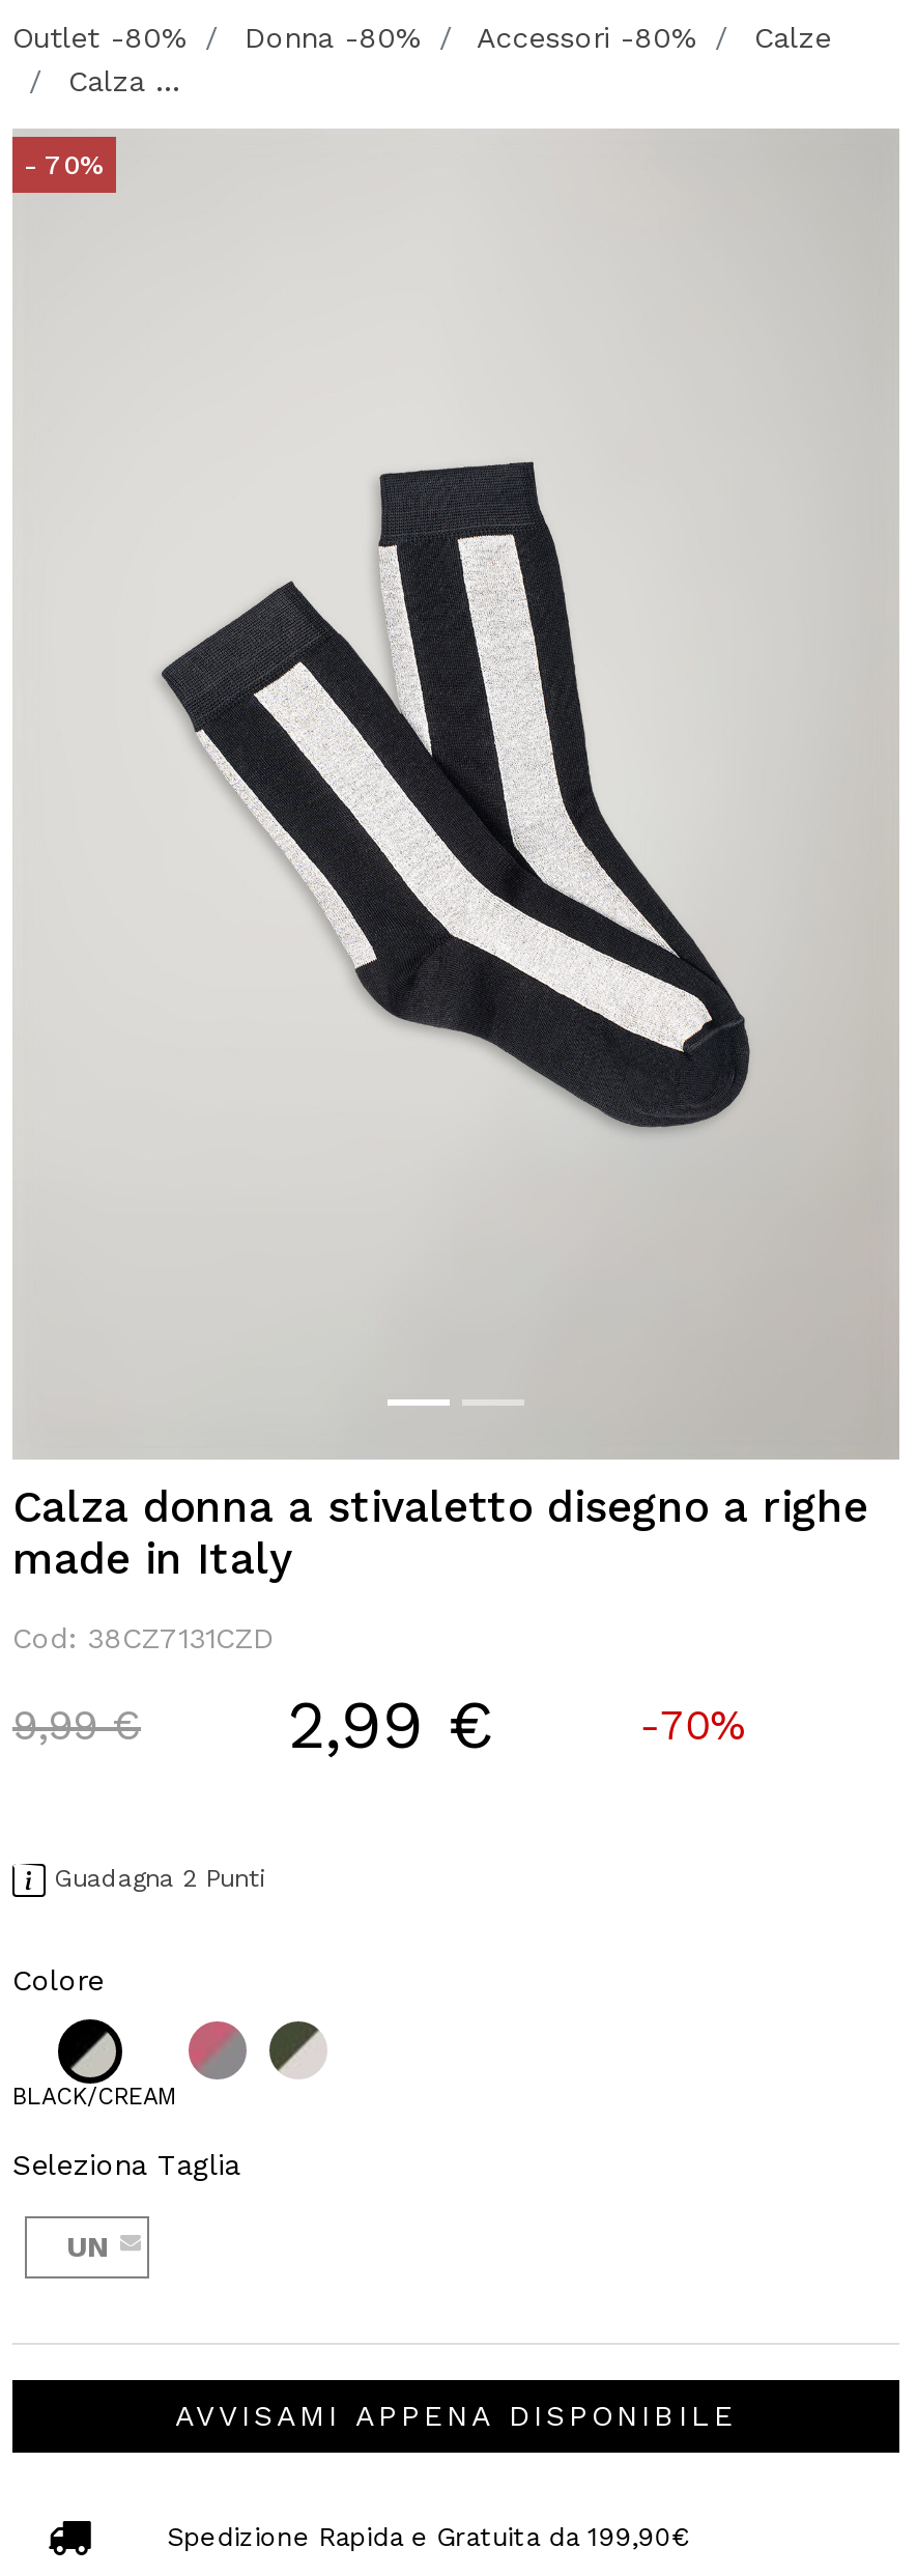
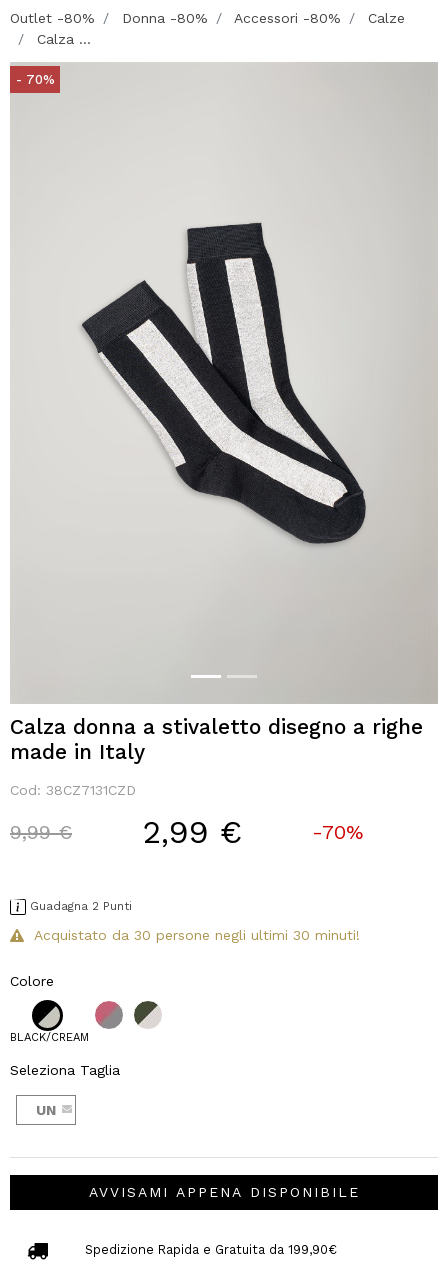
+ Acquistato da 30 persone negli ultimi 30 minuti!
